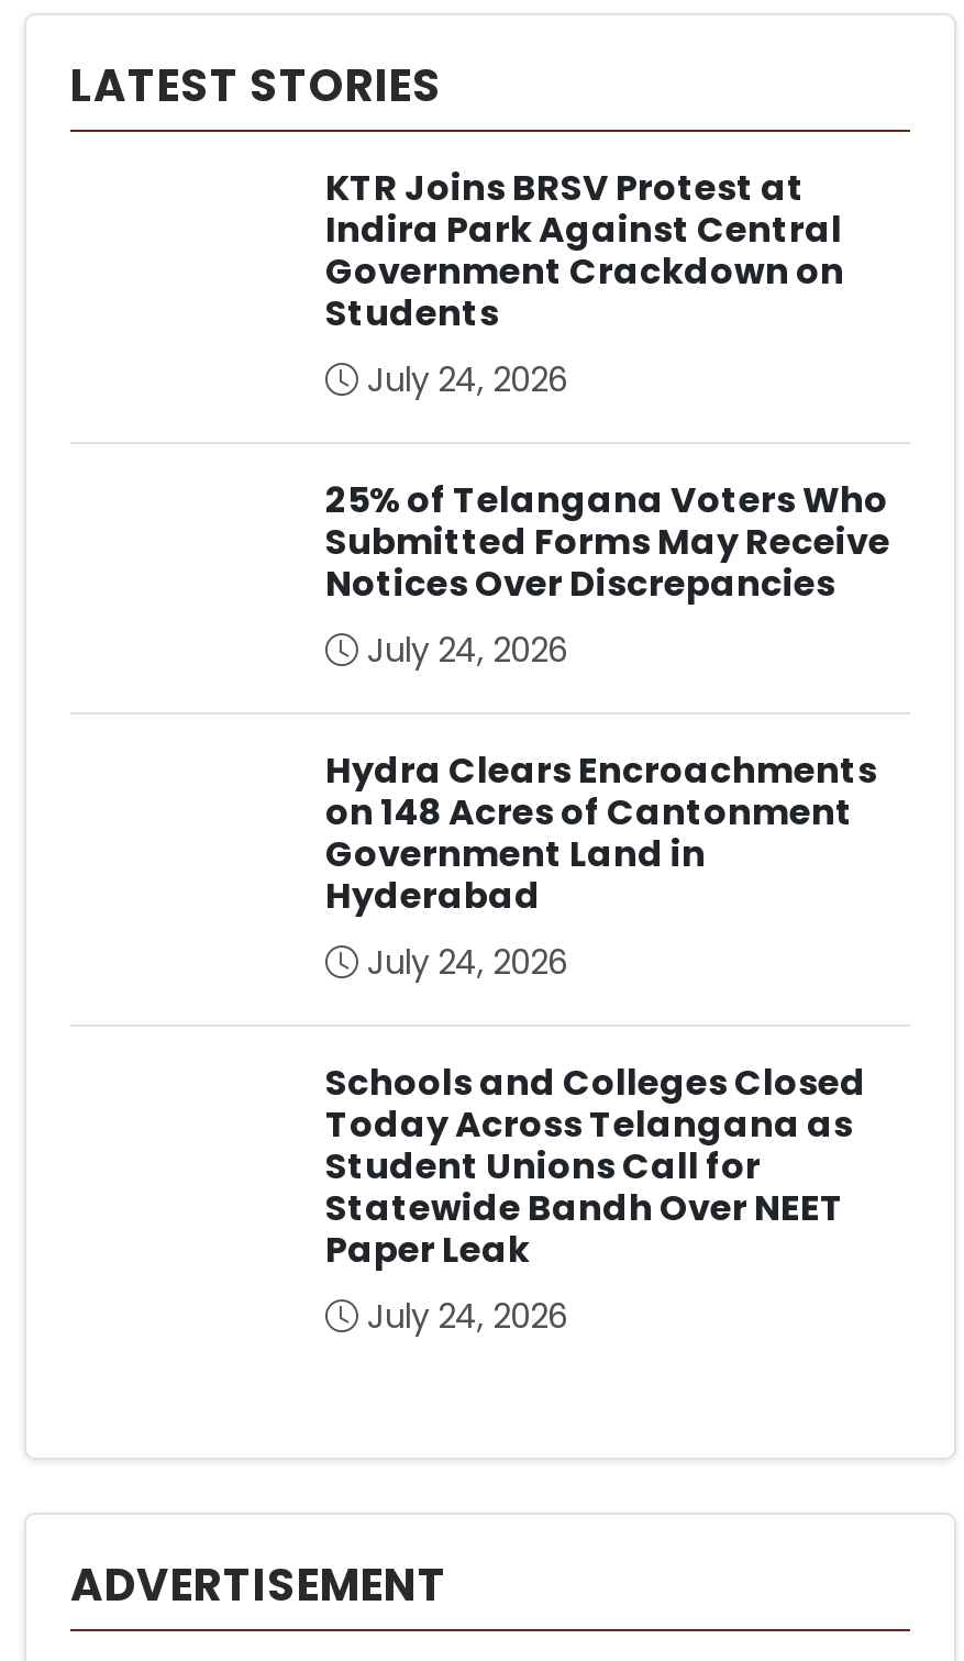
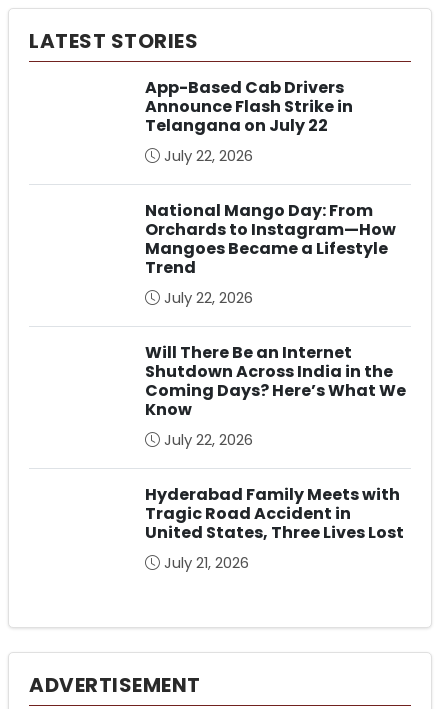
- KTR Joins BRSV Protest at
- Indira Park Against Central
- Government Crackdown on
- Students
- July 24, 2026
+ App-Based Cab Drivers
+ Announce Flash Strike in
+ Telangana on July 22
+ July 22, 2026

- 25% of Telangana Voters Who
- Submitted Forms May Receive
- Notices Over Discrepancies
- July 24, 2026
+ National Mango Day: From
+ Orchards to Instagram—How
+ Mangoes Became a Lifestyle
+ Trend
+ July 22, 2026

- Hydra Clears Encroachments
- on 148 Acres of Cantonment
- Government Land in
- Hyderabad
- July 24, 2026
+ Will There Be an Internet
+ Shutdown Across India in the
+ Coming Days? Here’s What We
+ Know
+ July 22, 2026

- Schools and Colleges Closed
- Today Across Telangana as
- Student Unions Call for
- Statewide Bandh Over NEET
- Paper Leak
- July 24, 2026
+ Hyderabad Family Meets with
+ Tragic Road Accident in
+ United States, Three Lives Lost
+ July 21, 2026
